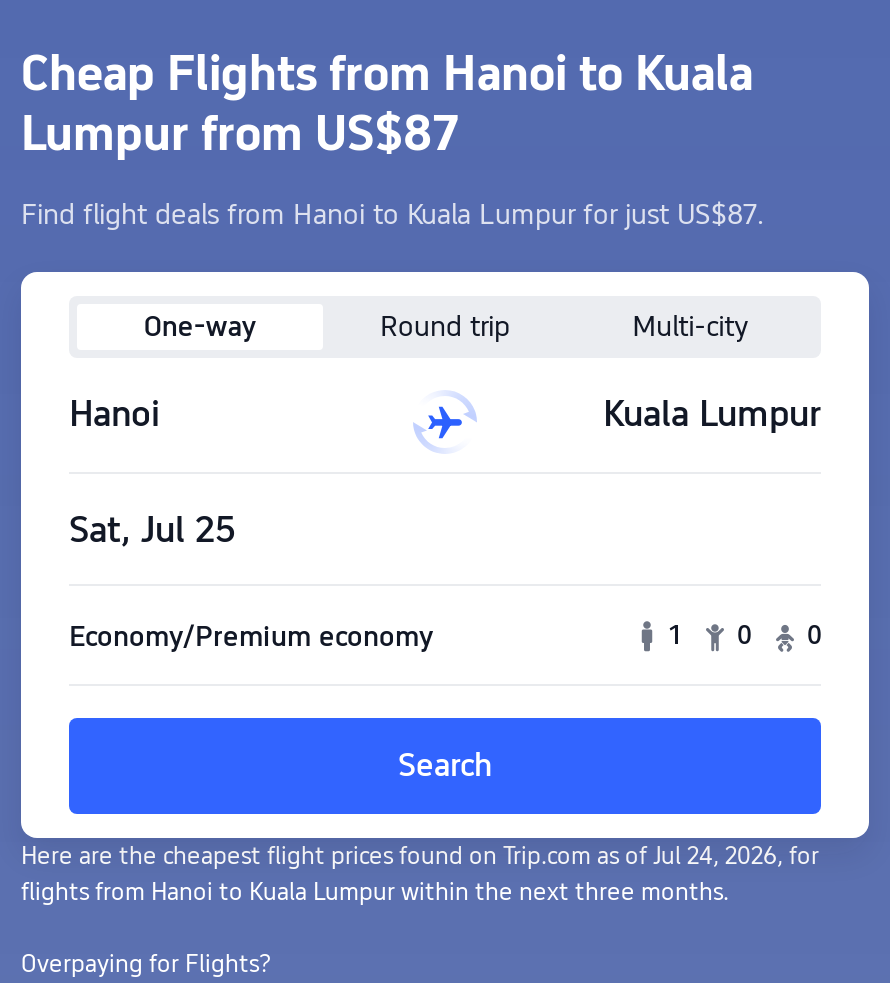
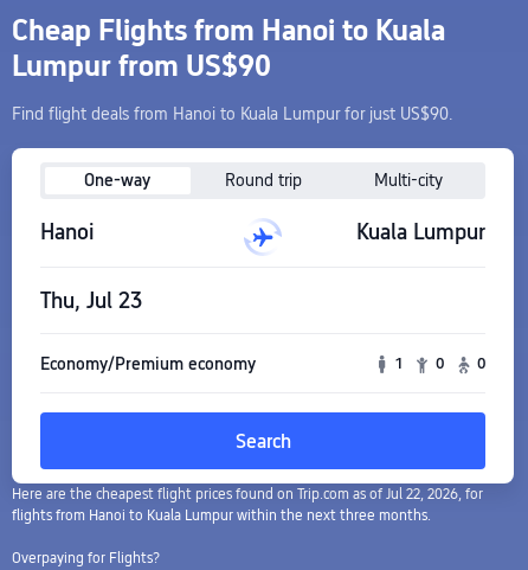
- Lumpur from US$87
+ Lumpur from US$90

- Find flight deals from Hanoi to Kuala Lumpur for just US$87.
+ Find flight deals from Hanoi to Kuala Lumpur for just US$90.

- Sat, Jul 25
+ Thu, Jul 23

- Here are the cheapest flight prices found on Trip.com as of Jul 24, 2026, for
+ Here are the cheapest flight prices found on Trip.com as of Jul 22, 2026, for
